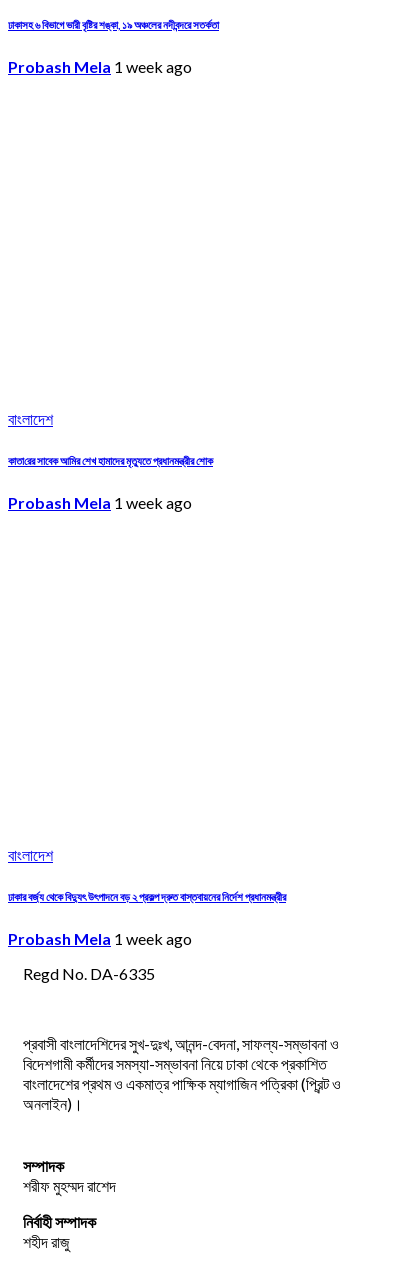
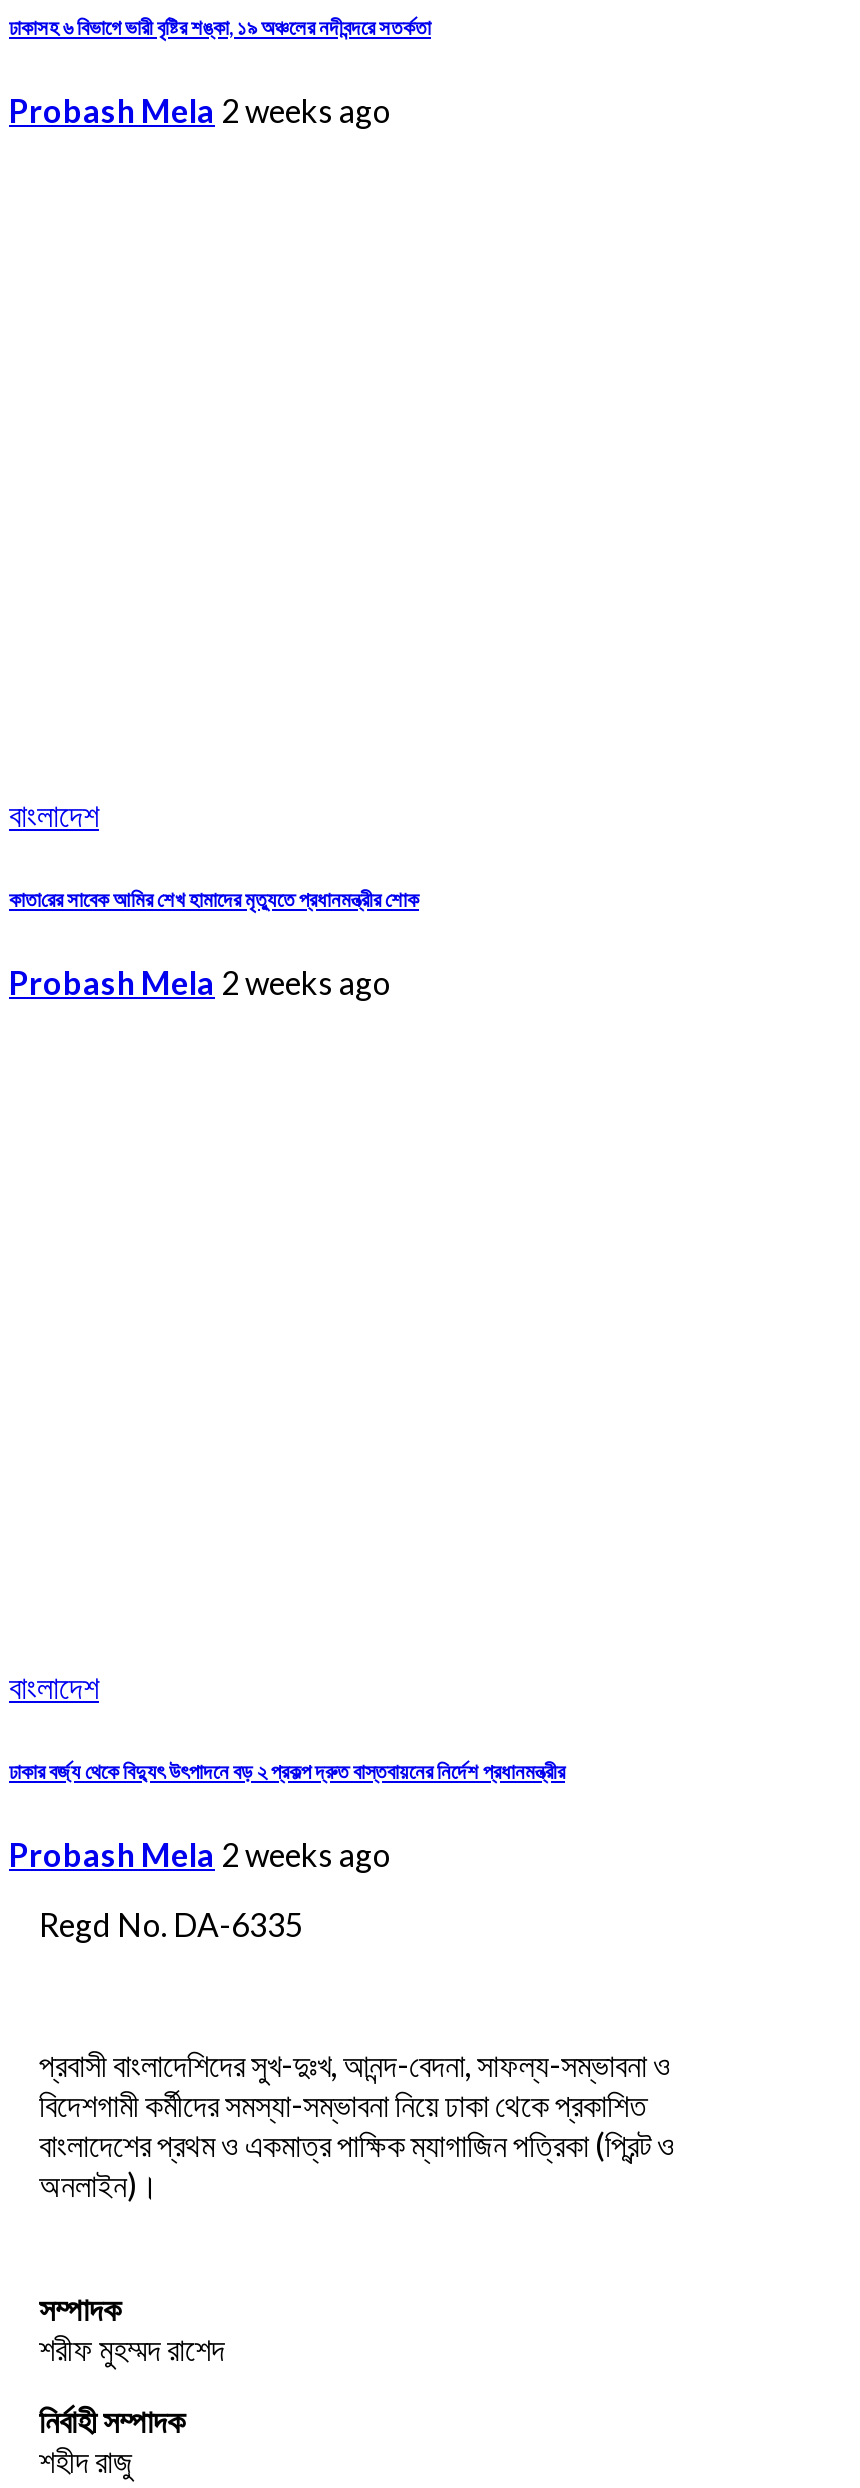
- Probash Mela 1 week ago
+ Probash Mela 2 weeks ago

- Probash Mela 1 week ago
+ Probash Mela 2 weeks ago

- Probash Mela 1 week ago
+ Probash Mela 2 weeks ago
